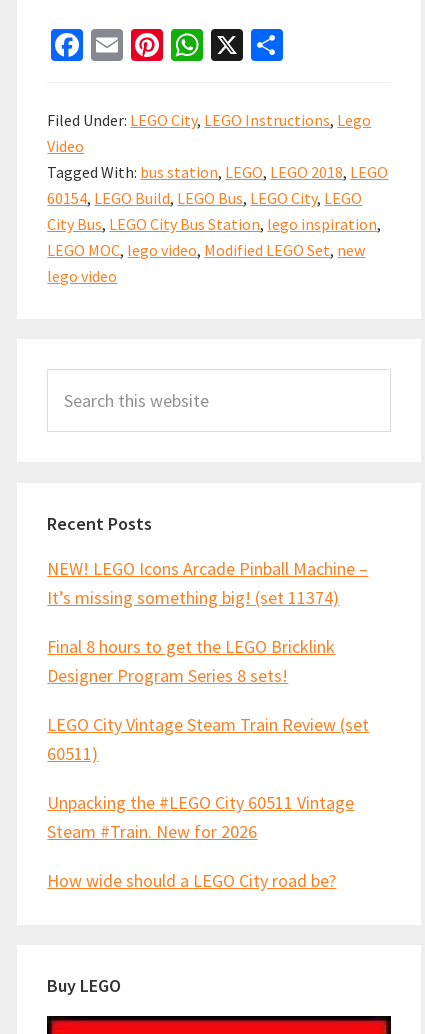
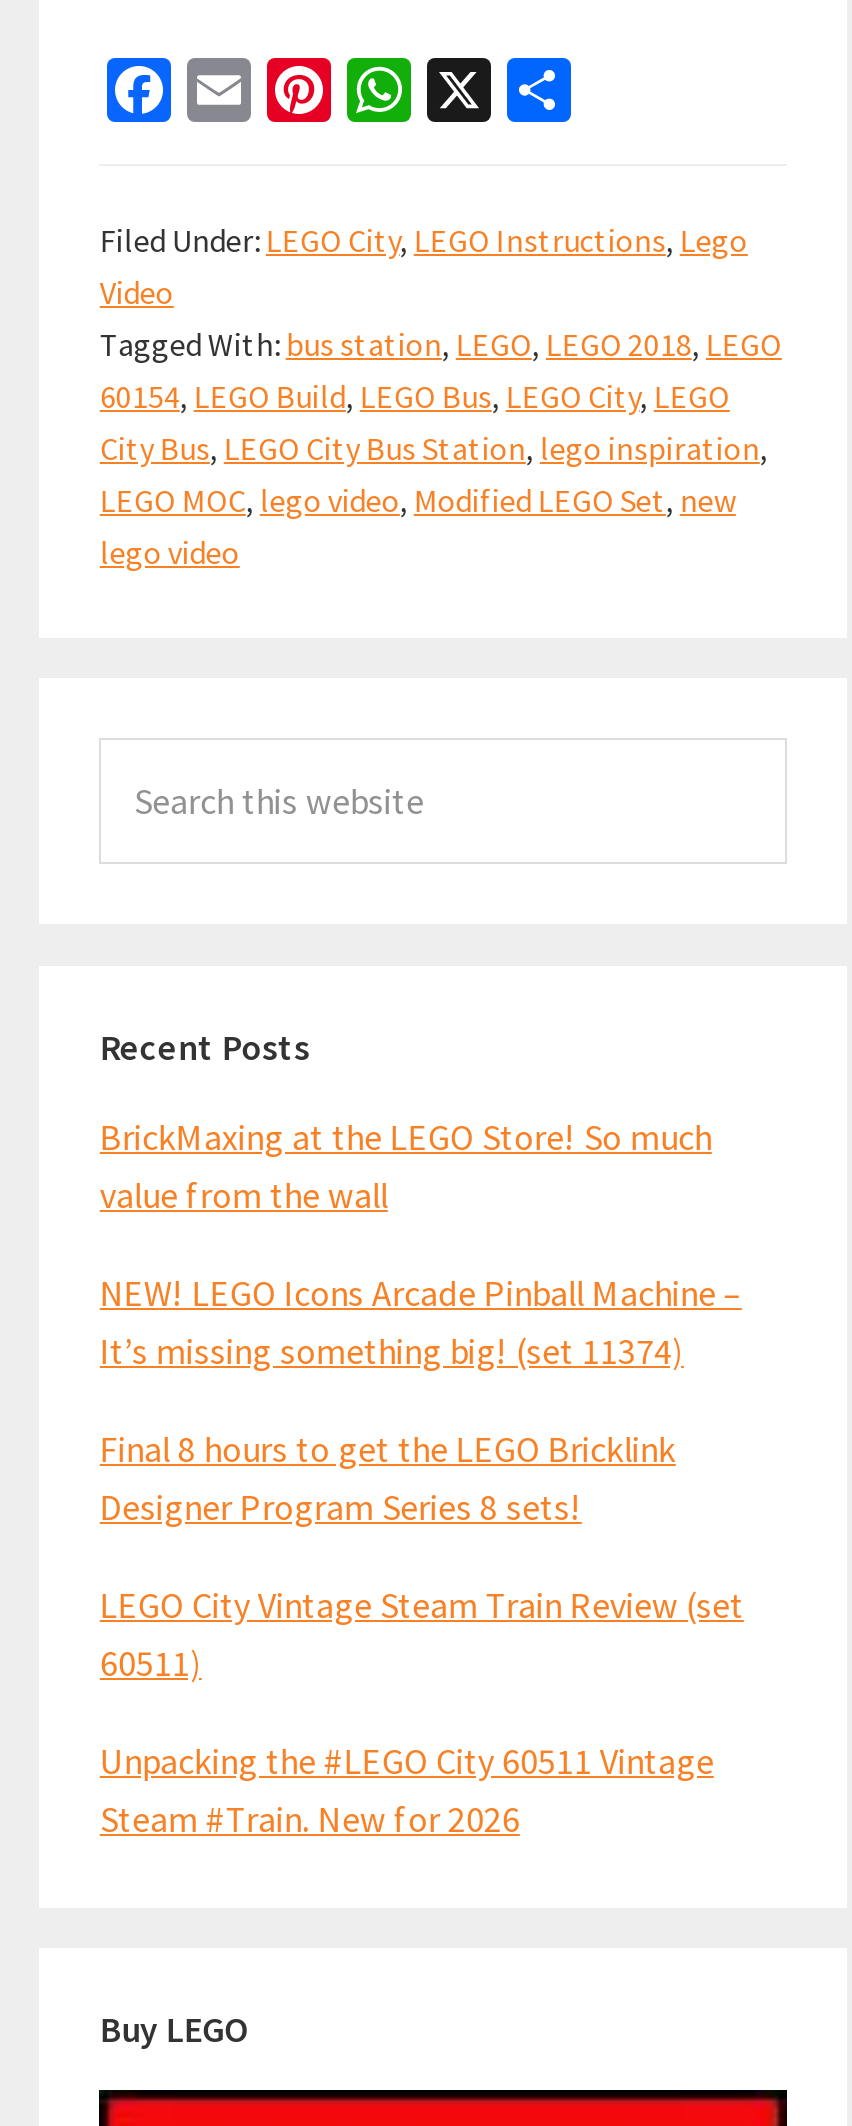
+ BrickMaxing at the LEGO Store! So much
+ value from the wall

moved down: NEW! LEGO Icons Arcade Pinball Machine – | It’s missing something big! (set 11374) | Final 8 hours to get the LEGO Bricklink | Designer Program Series 8 sets! | LEGO City Vintage Steam Train Review (set | 60511) | Unpacking the #LEGO City 60511 Vintage | Steam #Train. New for 2026

- How wide should a LEGO City road be?
